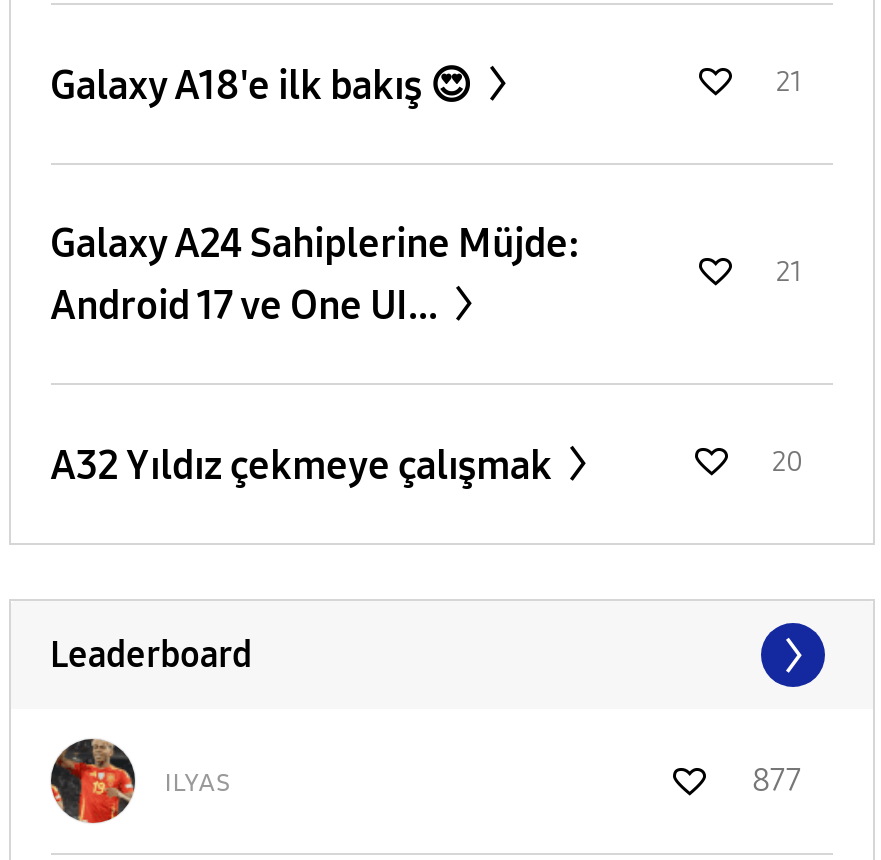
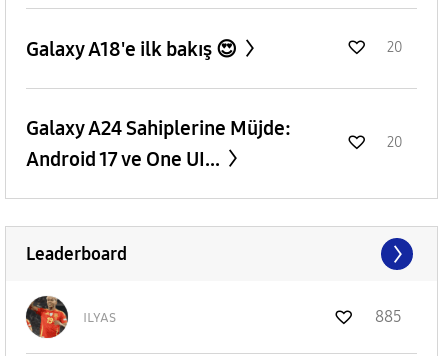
- 21
+ 20

- 21

- A32 Yıldız çekmeye çalışmak

- 877
+ 885
